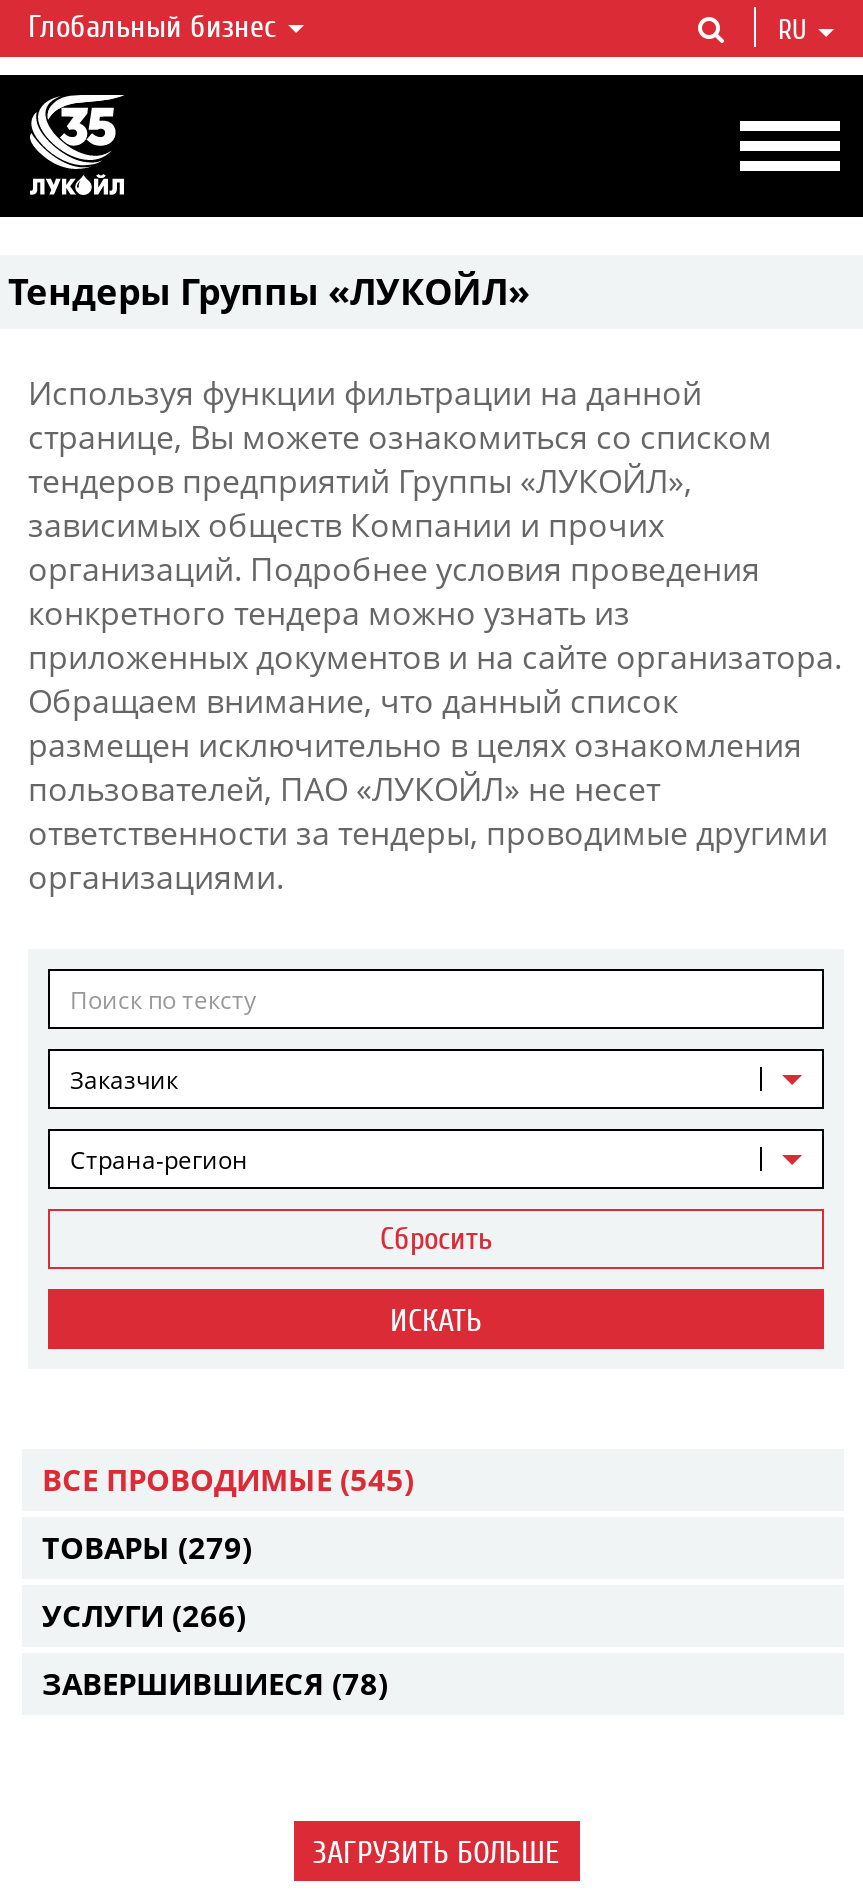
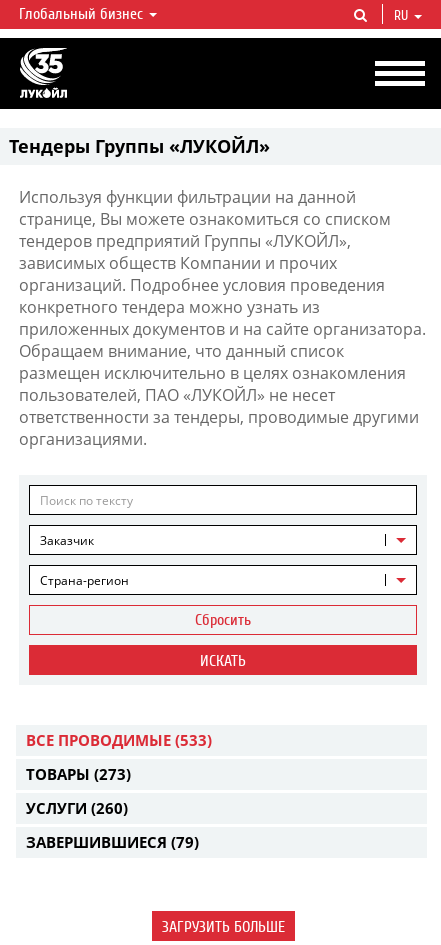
- ВСЕ ПРОВОДИМЫЕ (545)
+ ВСЕ ПРОВОДИМЫЕ (533)

- ТОВАРЫ (279)
+ ТОВАРЫ (273)

- УСЛУГИ (266)
+ УСЛУГИ (260)

- ЗАВЕРШИВШИЕСЯ (78)
+ ЗАВЕРШИВШИЕСЯ (79)
